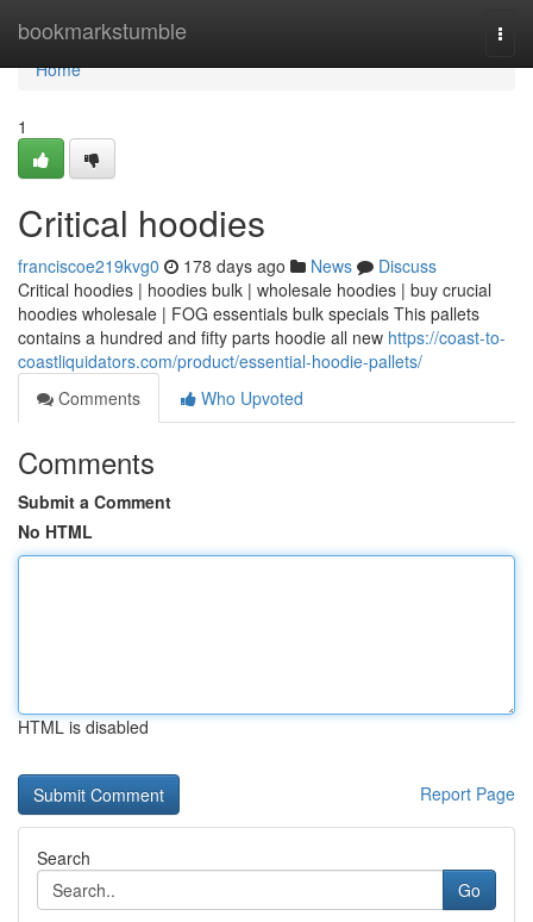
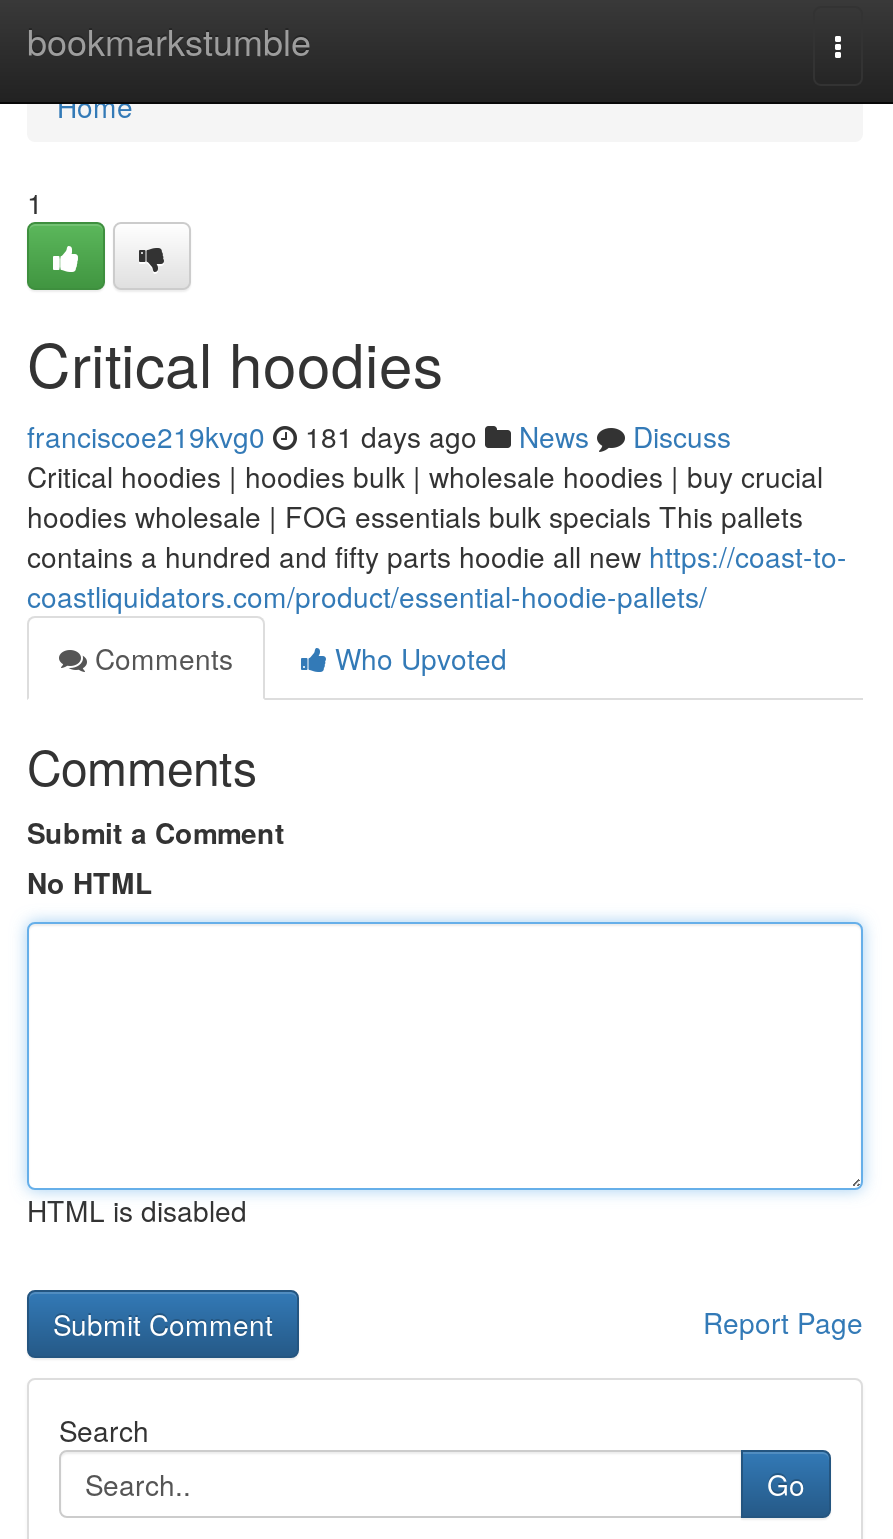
- franciscoe219kvg0 178 days ago News Discuss
+ franciscoe219kvg0 181 days ago News Discuss
